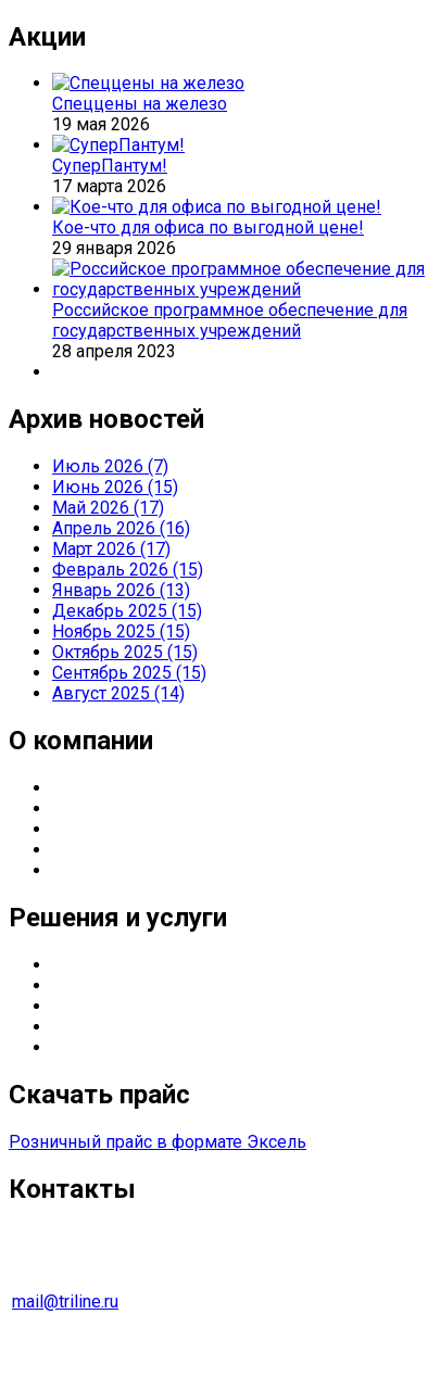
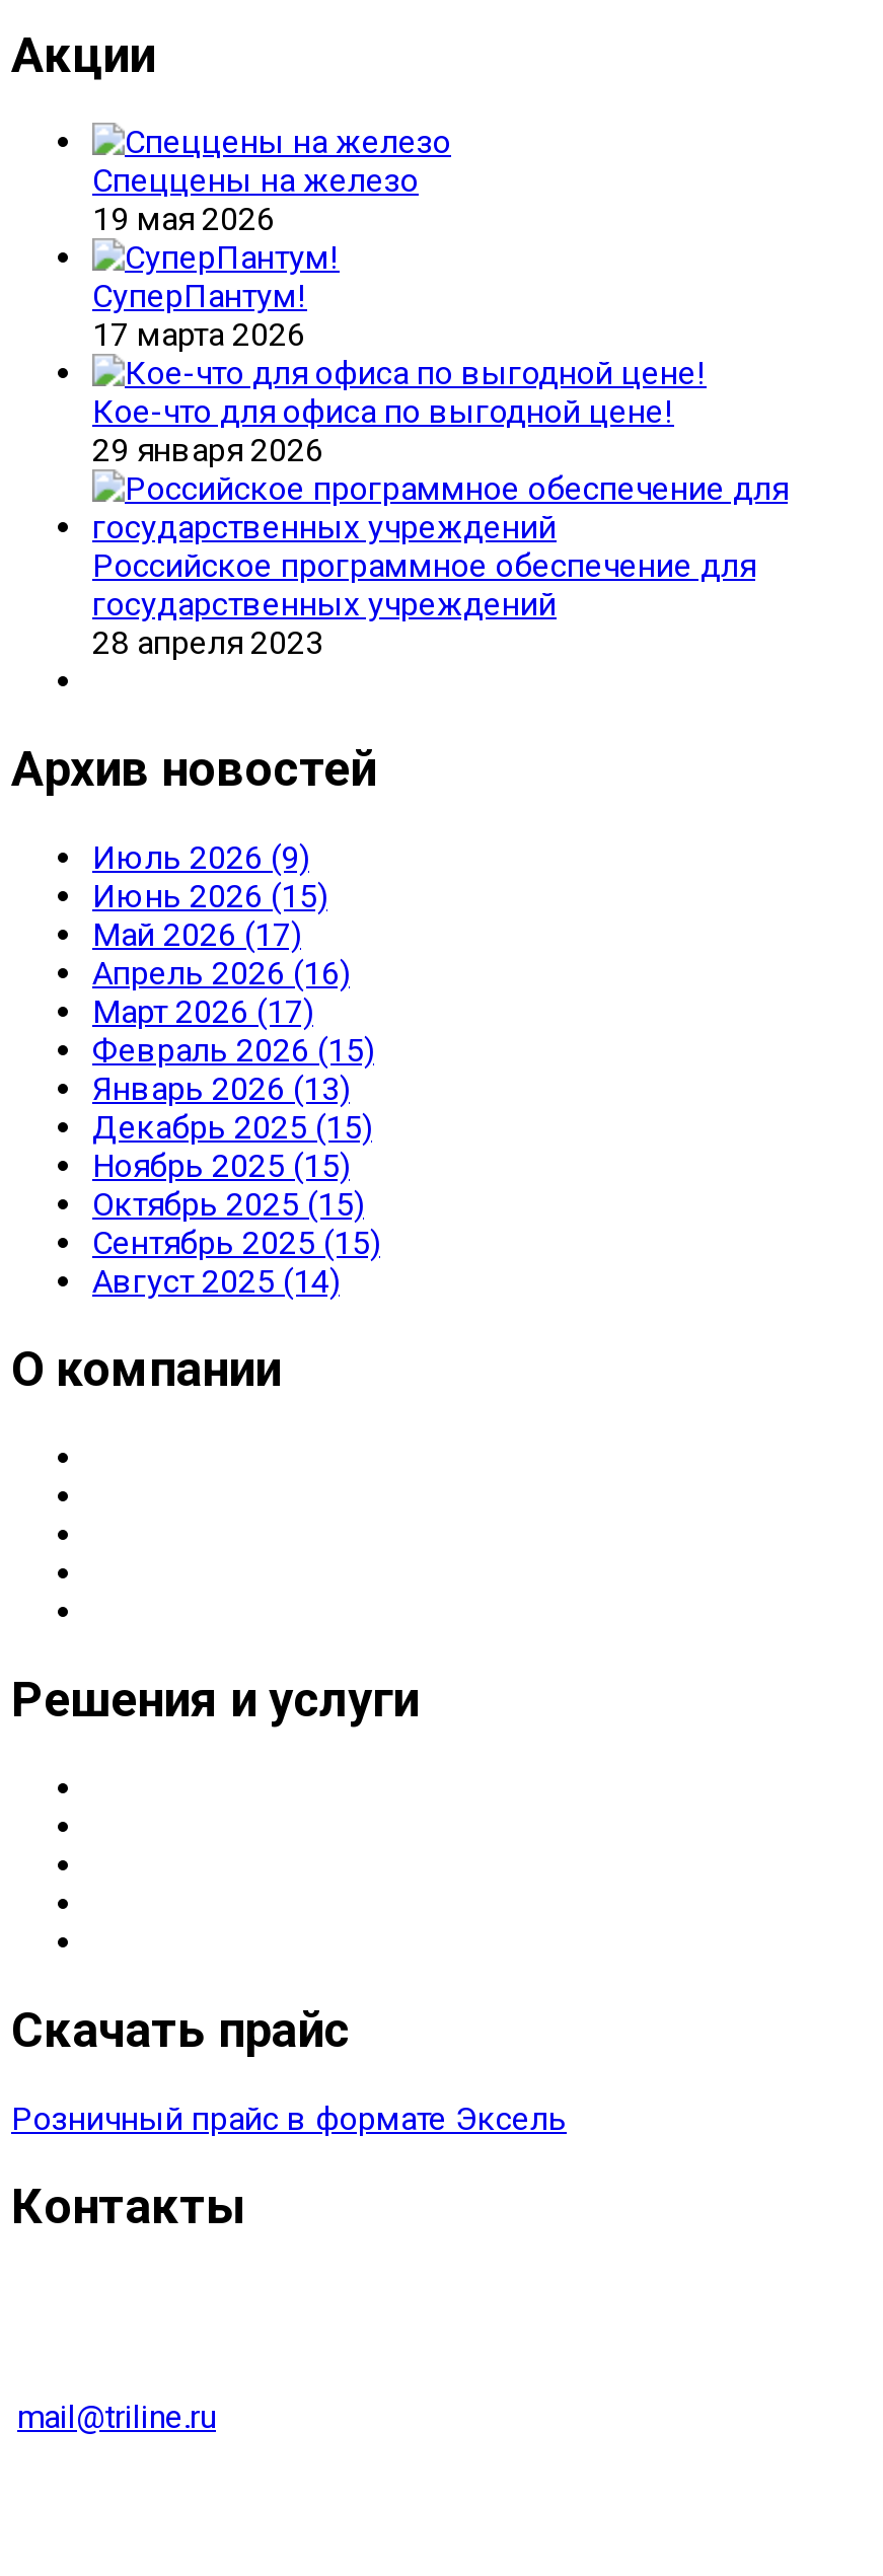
- Июль 2026 (7)
+ Июль 2026 (9)
